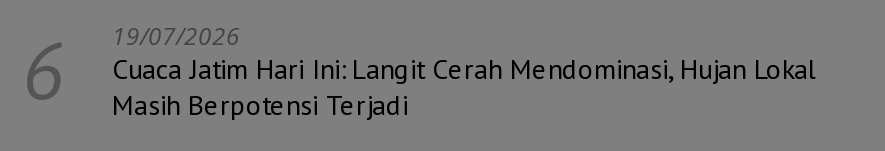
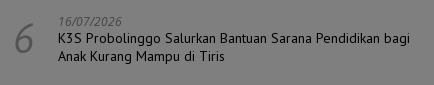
- 19/07/2026
- Cuaca Jatim Hari Ini: Langit Cerah Mendominasi, Hujan Lokal
- Masih Berpotensi Terjadi
+ 16/07/2026
+ K3S Probolinggo Salurkan Bantuan Sarana Pendidikan bagi
+ Anak Kurang Mampu di Tiris
